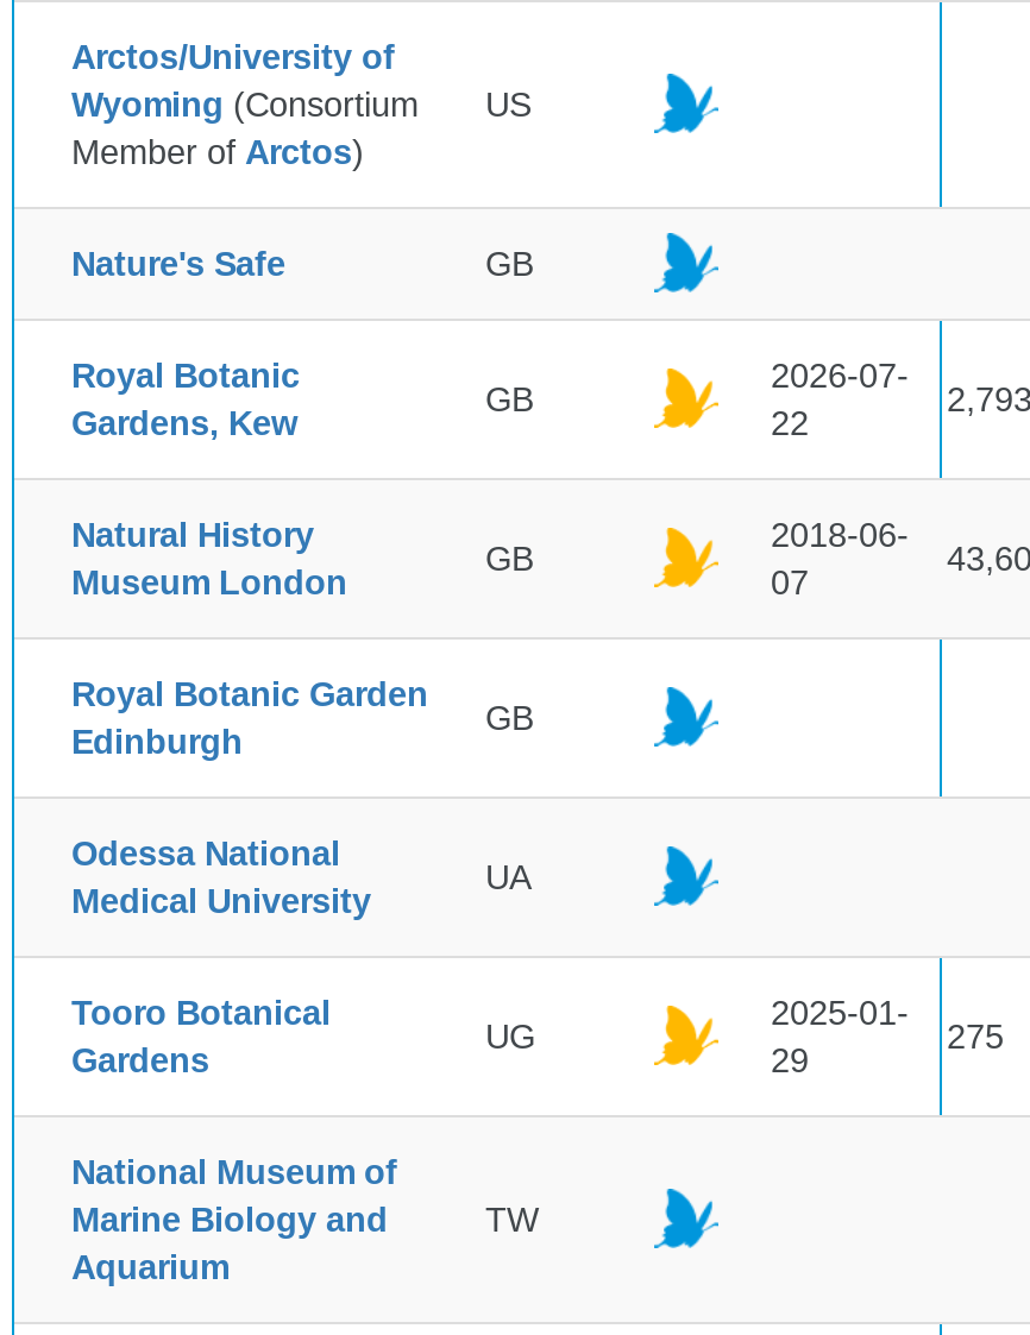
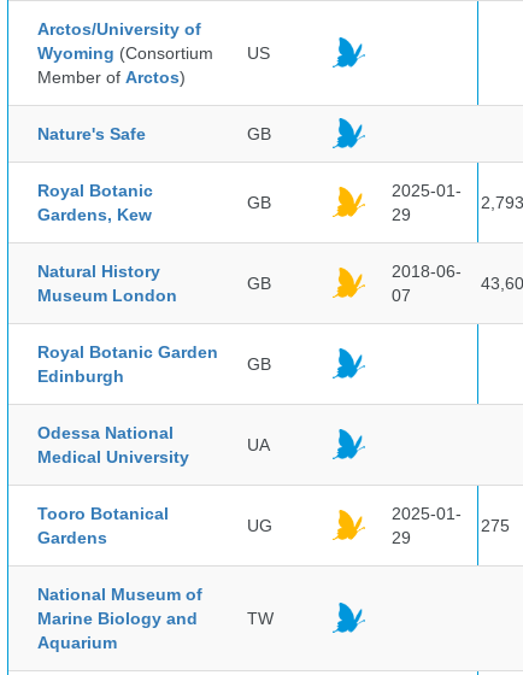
- 2026-07-
+ 2025-01-

- 22
+ 29
